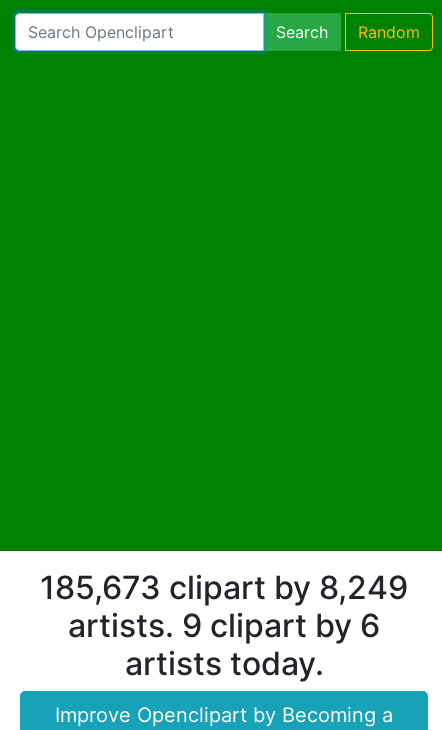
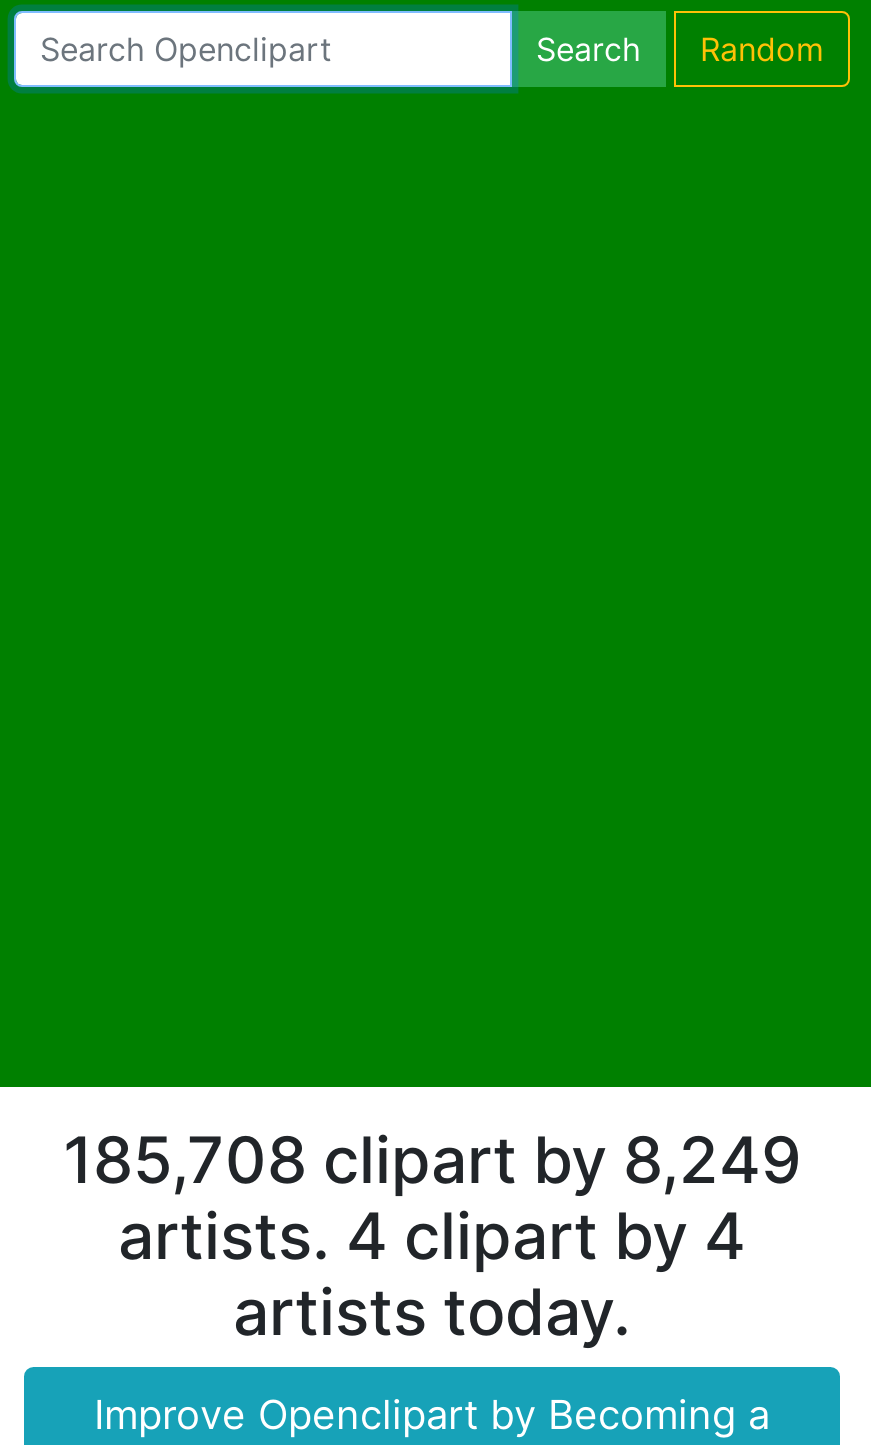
- 185,673 clipart by 8,249
+ 185,708 clipart by 8,249

- artists. 9 clipart by 6
+ artists. 4 clipart by 4
